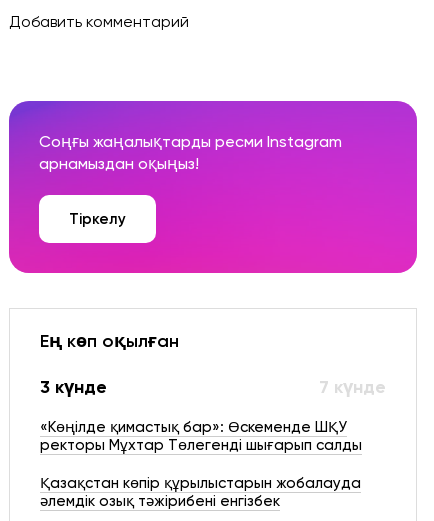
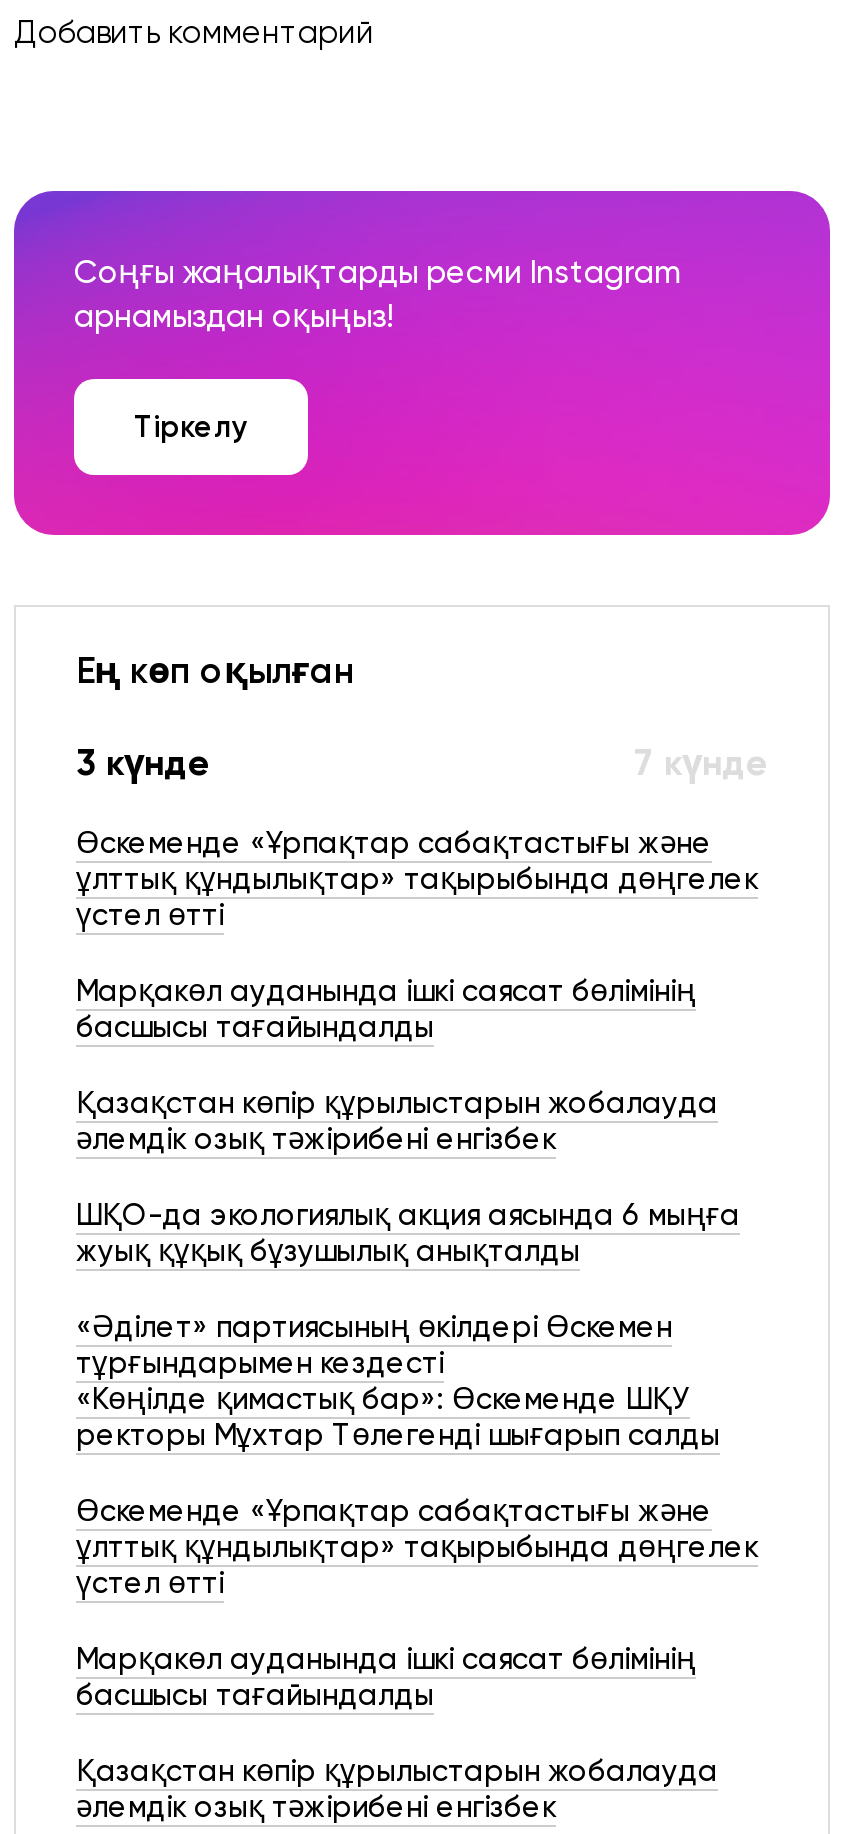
+ Өскеменде «Ұрпақтар сабақтастығы және
+ ұлттық құндылықтар» тақырыбында дөңгелек
+ үстел өтті
+ Марқакөл ауданында ішкі саясат бөлімінің
+ басшысы тағайындалды
+ Қазақстан көпір құрылыстарын жобалауда
+ әлемдік озық тәжірибені енгізбек
+ ШҚО-да экологиялық акция аясында 6 мыңға
+ жуық құқық бұзушылық анықталды
+ «Әділет» партиясының өкілдері Өскемен
+ тұрғындарымен кездесті

+ Өскеменде «Ұрпақтар сабақтастығы және
+ ұлттық құндылықтар» тақырыбында дөңгелек
+ үстел өтті
+ Марқакөл ауданында ішкі саясат бөлімінің
+ басшысы тағайындалды
